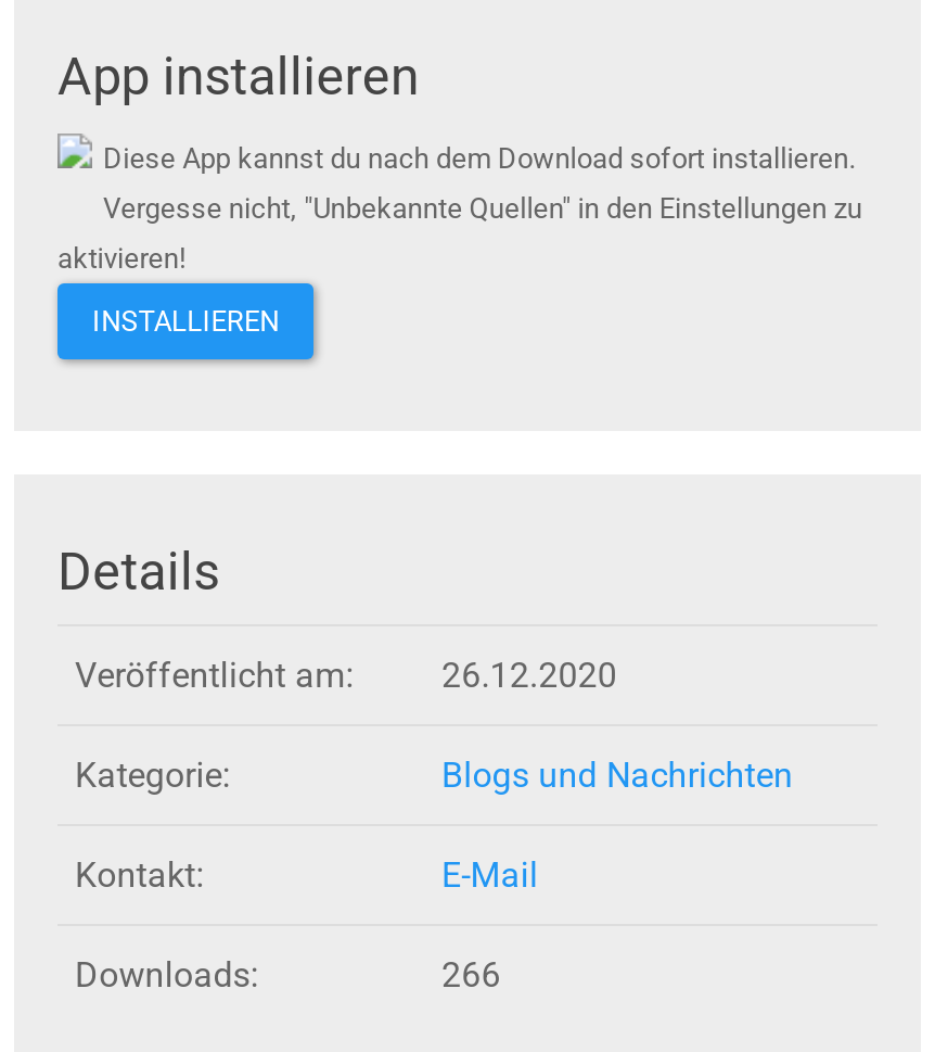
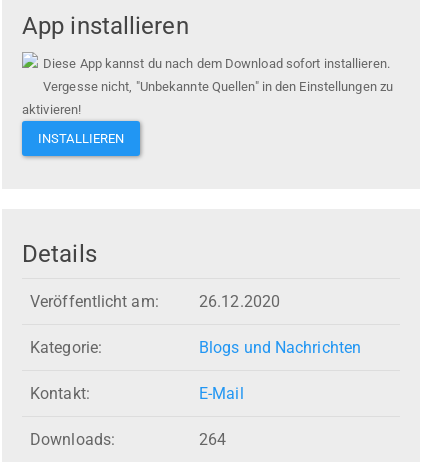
- 266
+ 264
